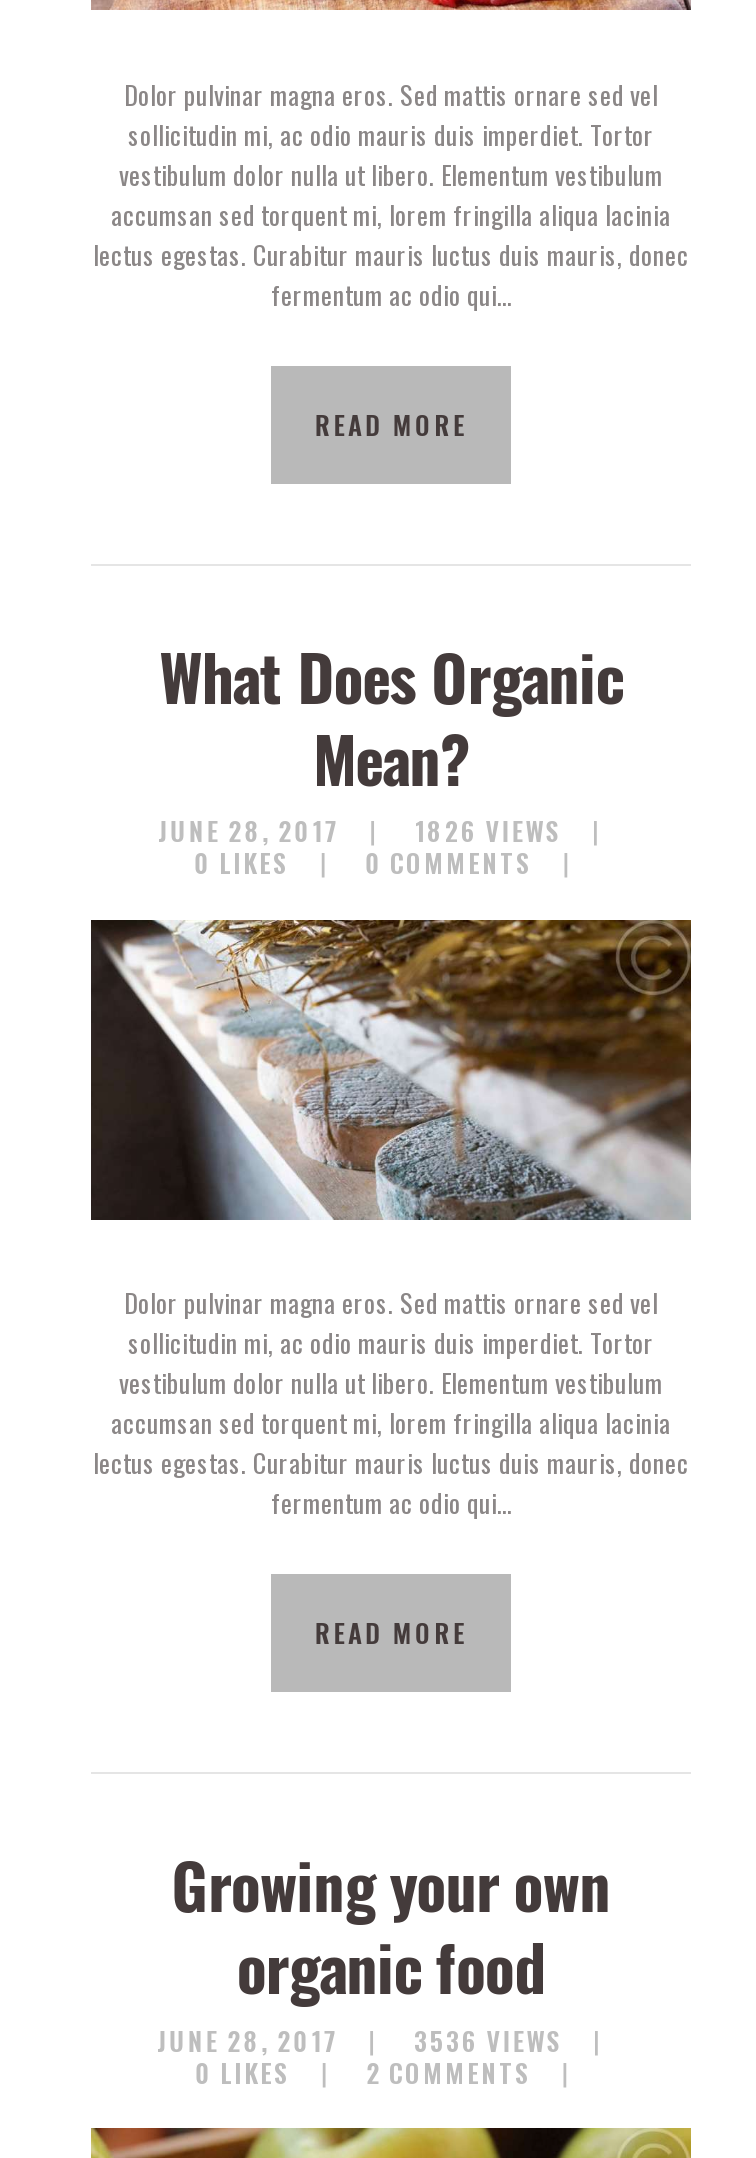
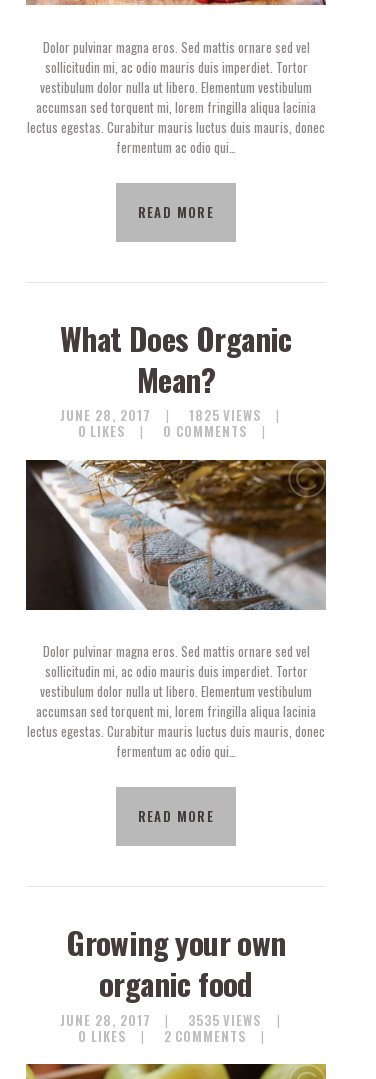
- JUNE 28, 2017 1826 VIEWS
+ JUNE 28, 2017 1825 VIEWS

- JUNE 28, 2017 3536 VIEWS
+ JUNE 28, 2017 3535 VIEWS
